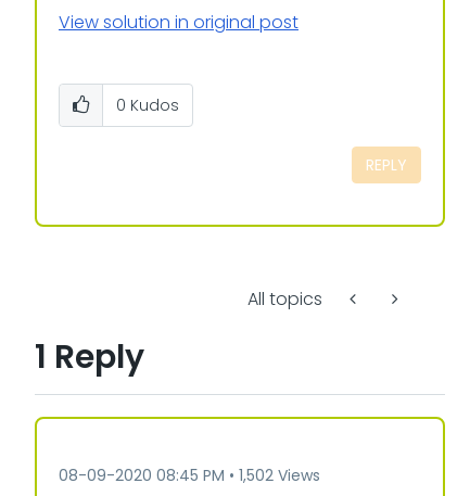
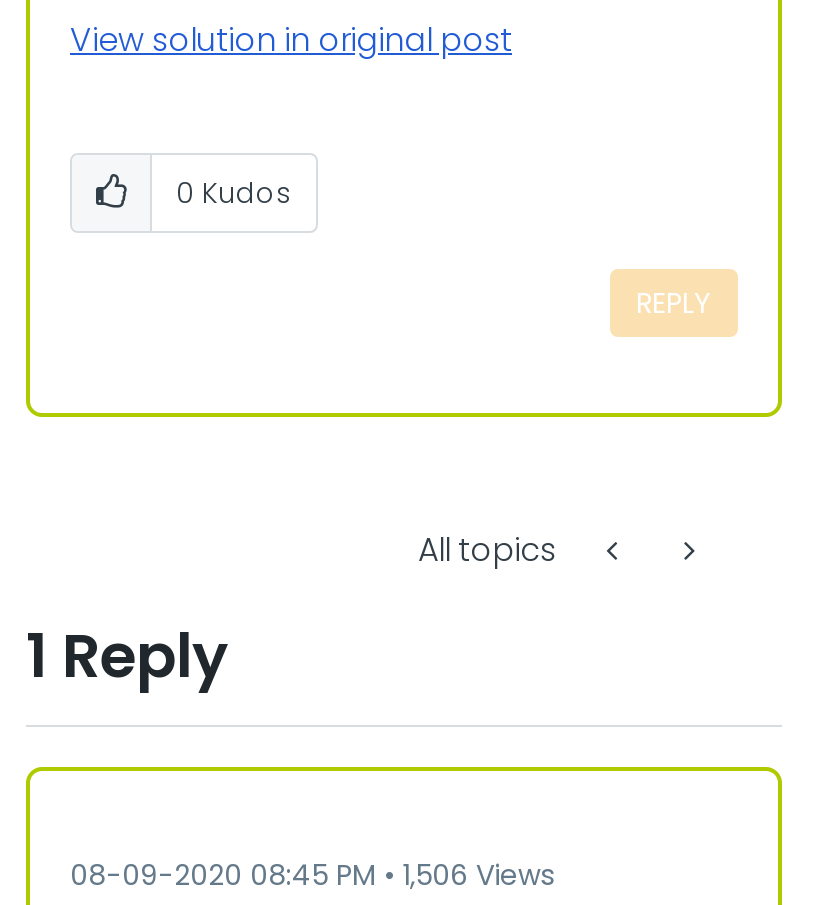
- 08-09-2020 08:45 PM 1,502 Views
+ 08-09-2020 08:45 PM 1,506 Views
